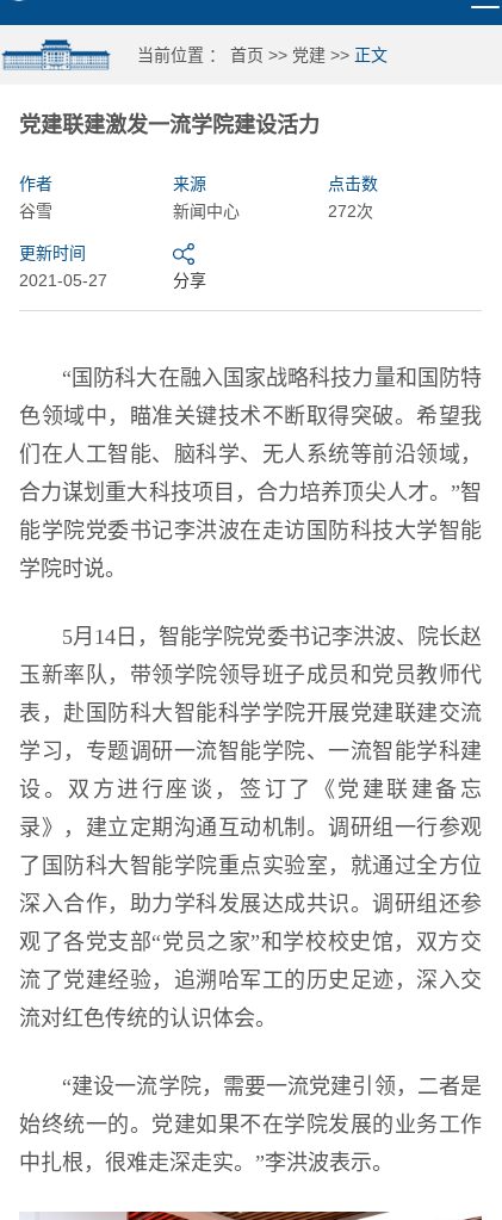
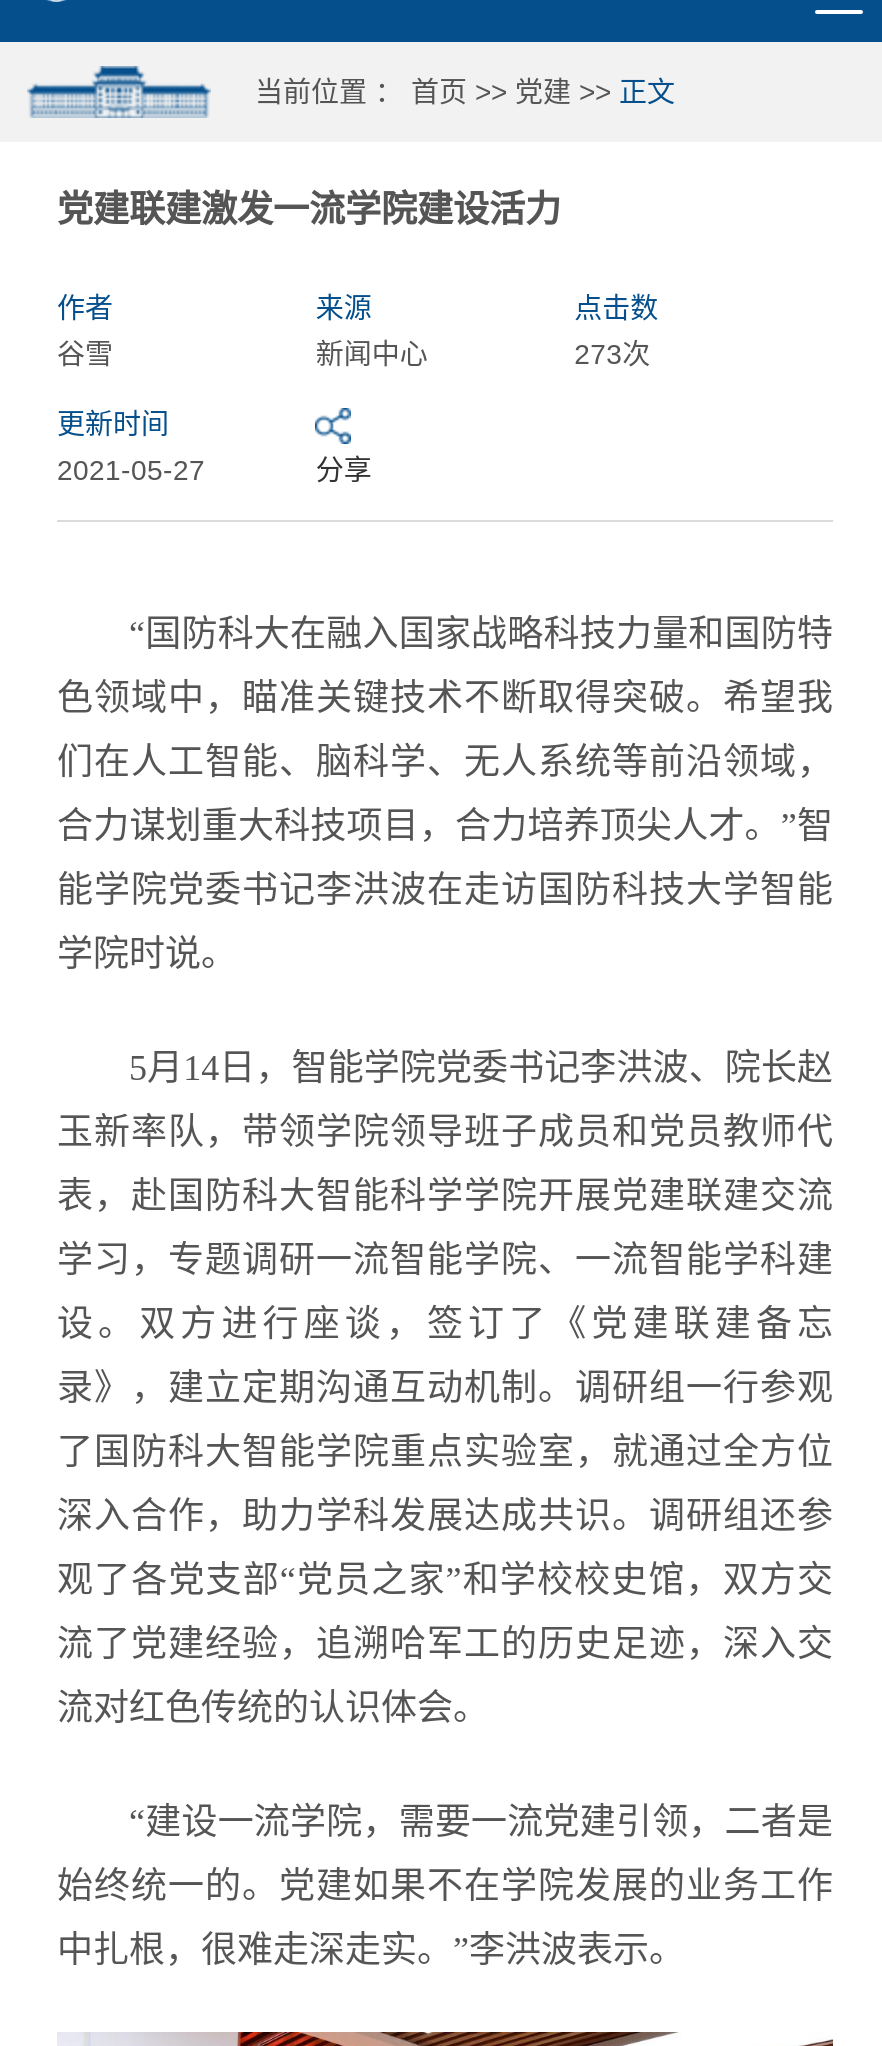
- 272次
+ 273次
